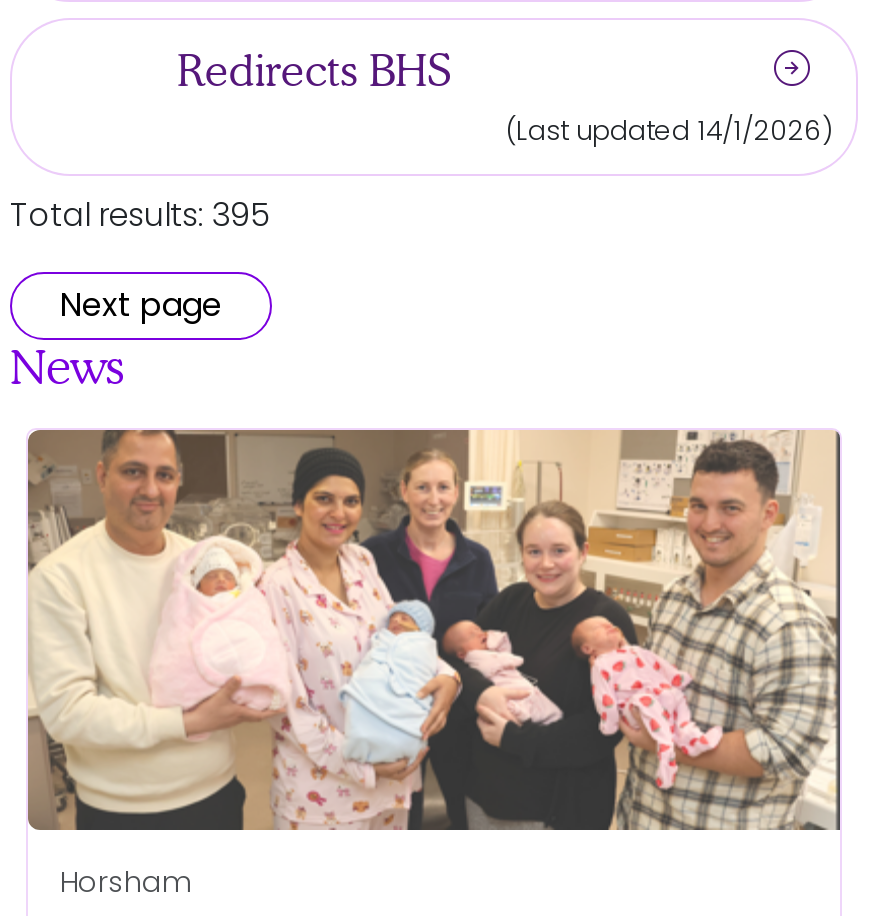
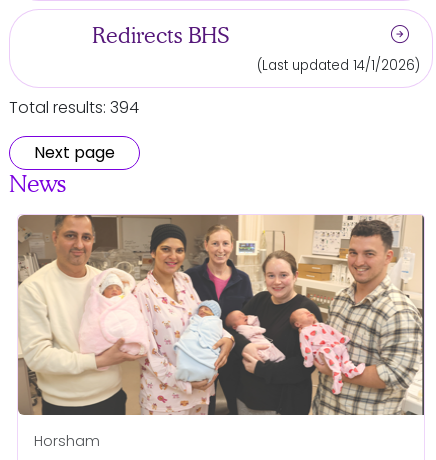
- Total results: 395
+ Total results: 394
